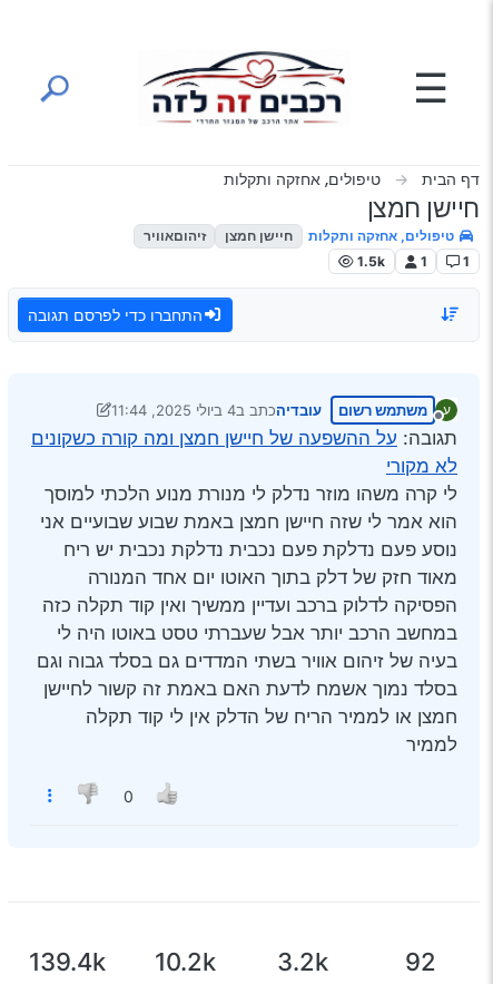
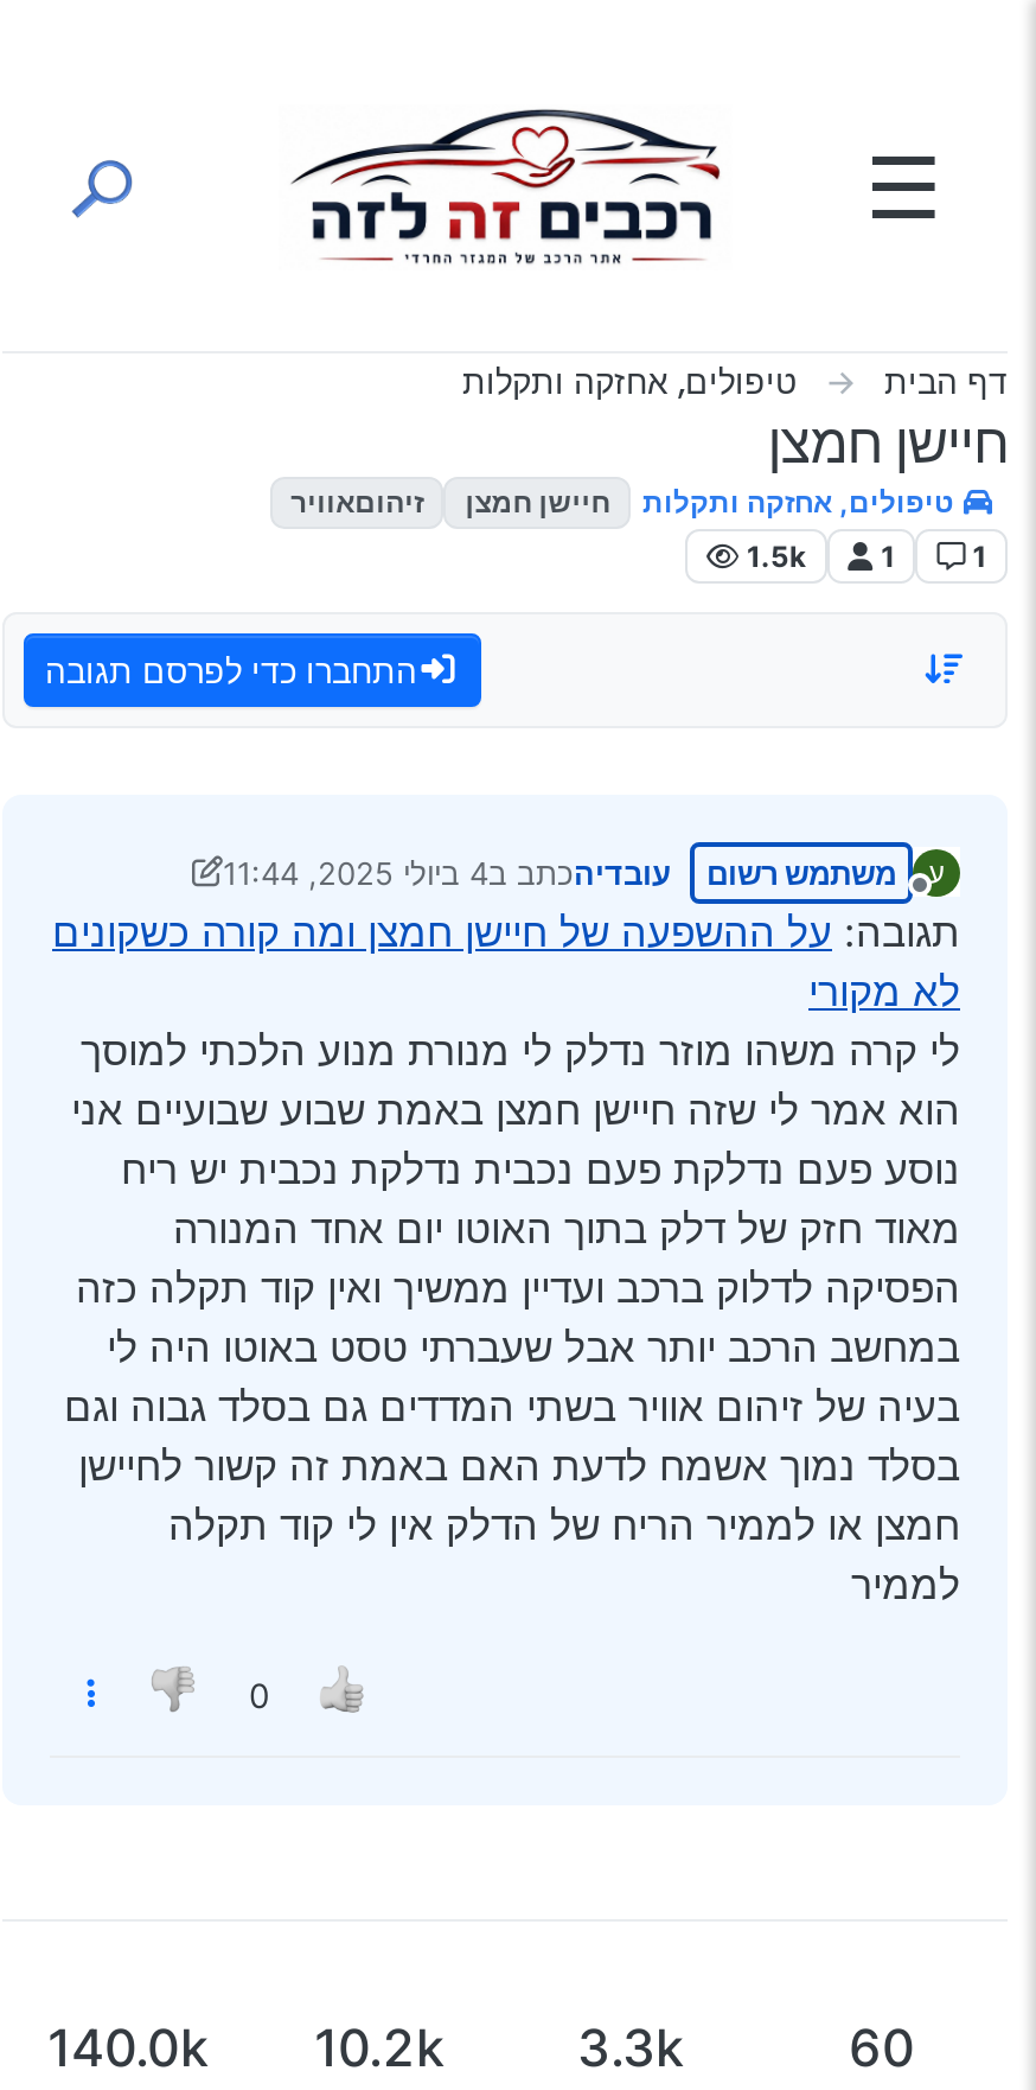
- 139.4k 10.2k
+ 140.0k 10.2k

- 3.2k
+ 3.3k

- 92
+ 60
